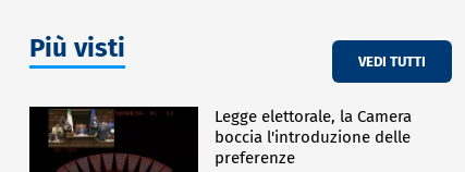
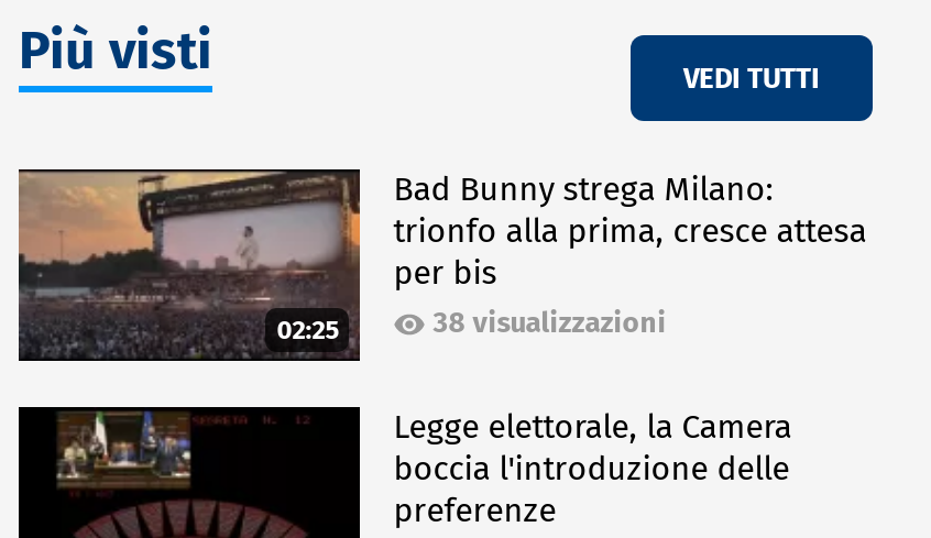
+ [image]
+ 02:25

+ Bad Bunny strega Milano:
+ trionfo alla prima, cresce attesa
+ per bis
+ 38 visualizzazioni
